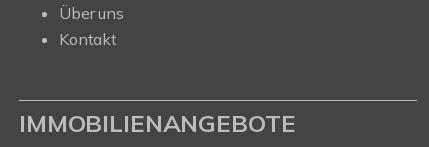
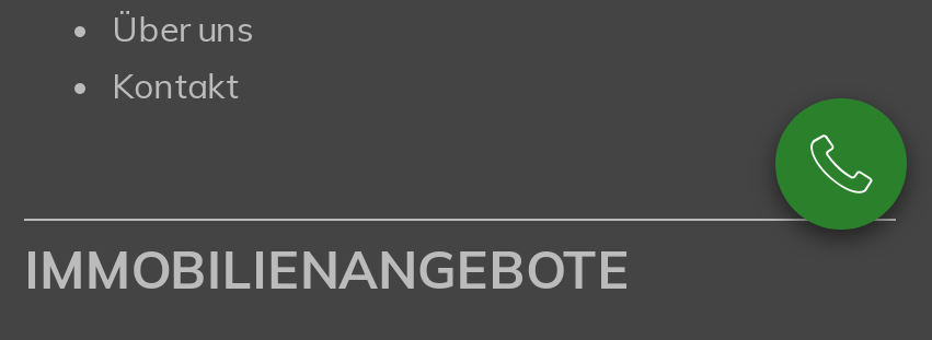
+ [image]
